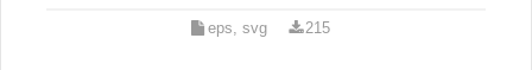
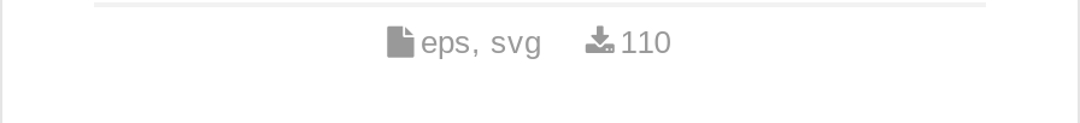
- 215
+ 110
